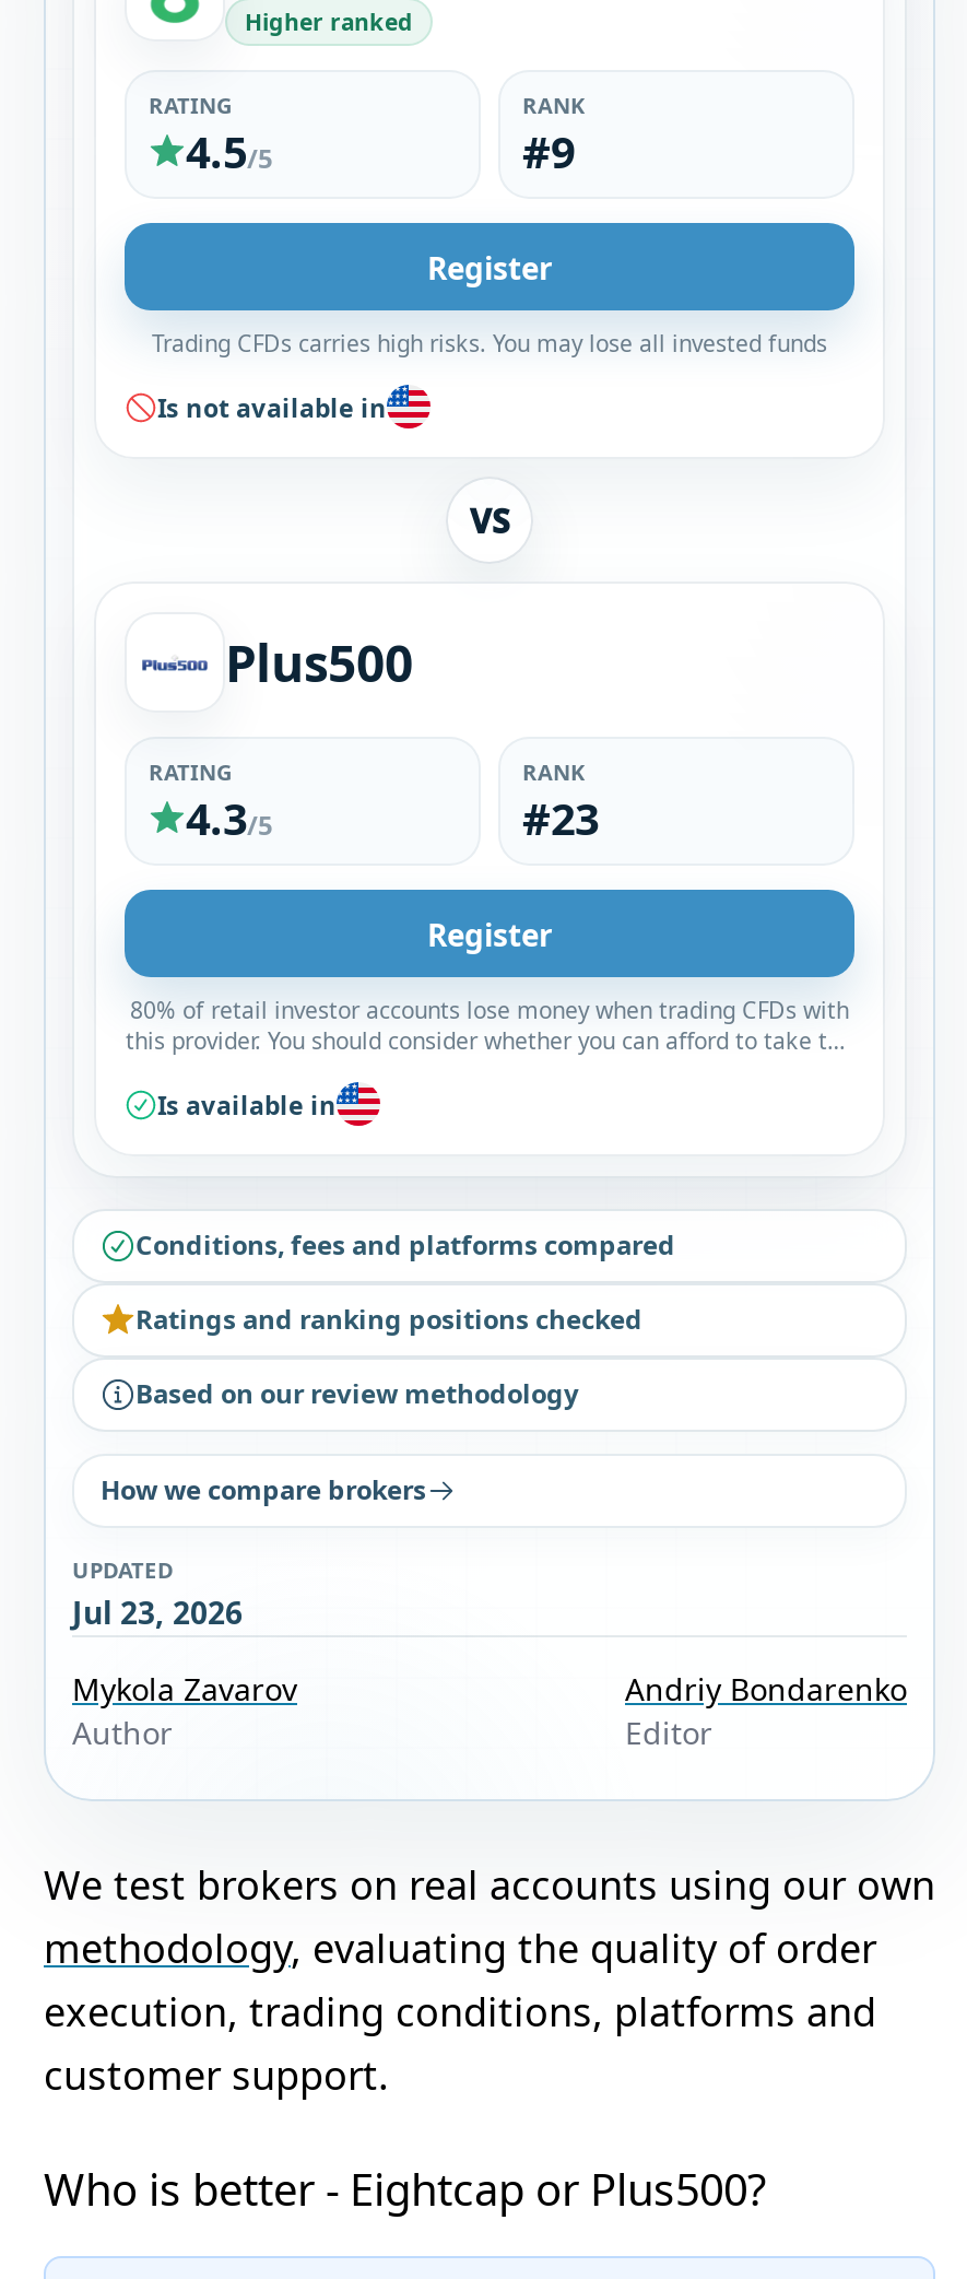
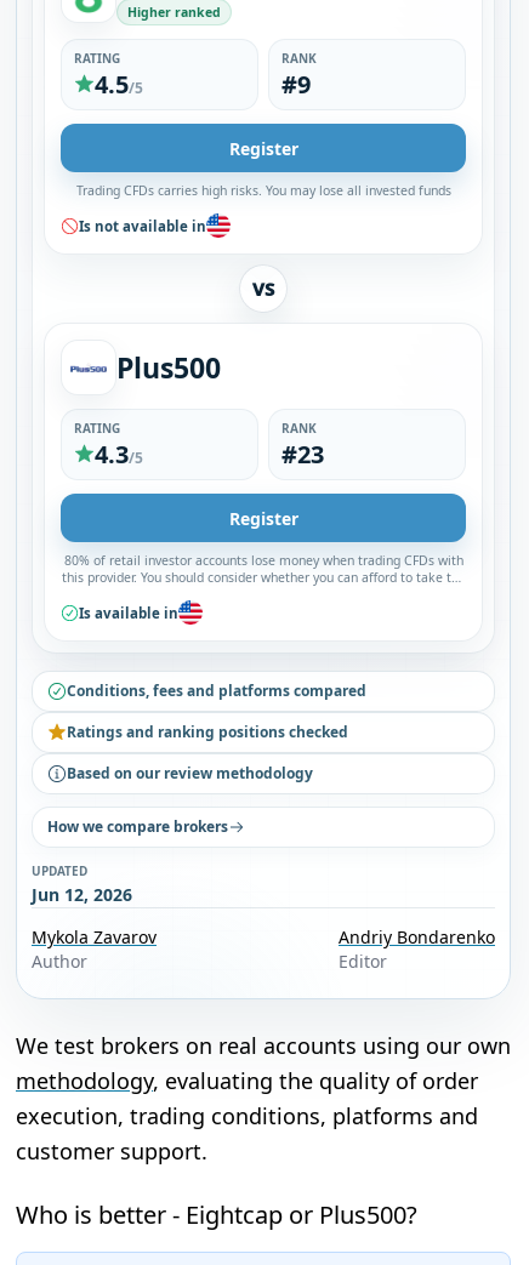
- Jul 23, 2026
+ Jun 12, 2026
